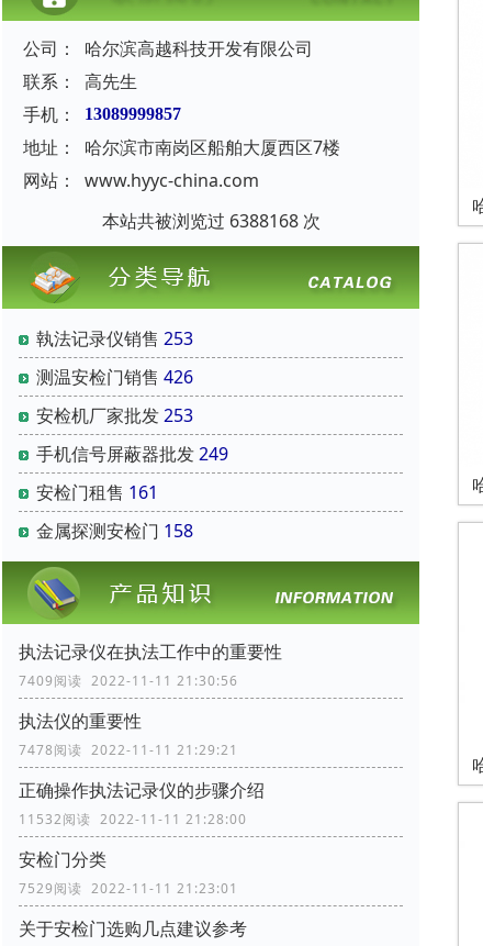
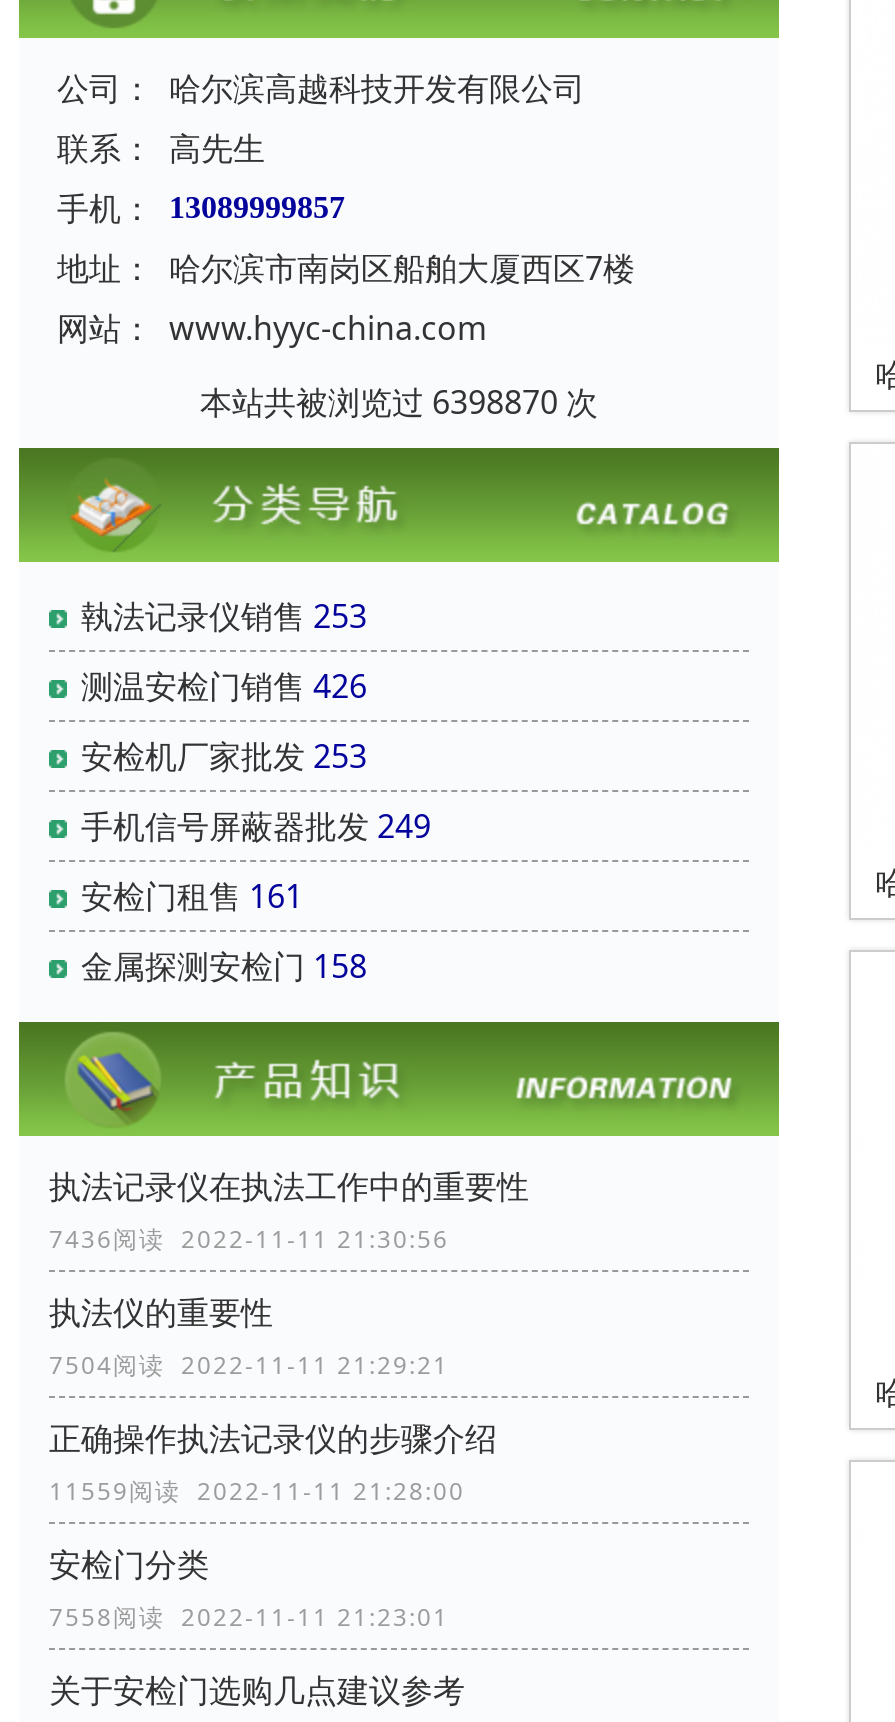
- 本站共被浏览过 6388168 次
+ 本站共被浏览过 6398870 次

- 7409阅读 2022-11-11 21:30:56
+ 7436阅读 2022-11-11 21:30:56

- 7478阅读 2022-11-11 21:29:21
+ 7504阅读 2022-11-11 21:29:21

- 11532阅读 2022-11-11 21:28:00
+ 11559阅读 2022-11-11 21:28:00

- 7529阅读 2022-11-11 21:23:01
+ 7558阅读 2022-11-11 21:23:01
